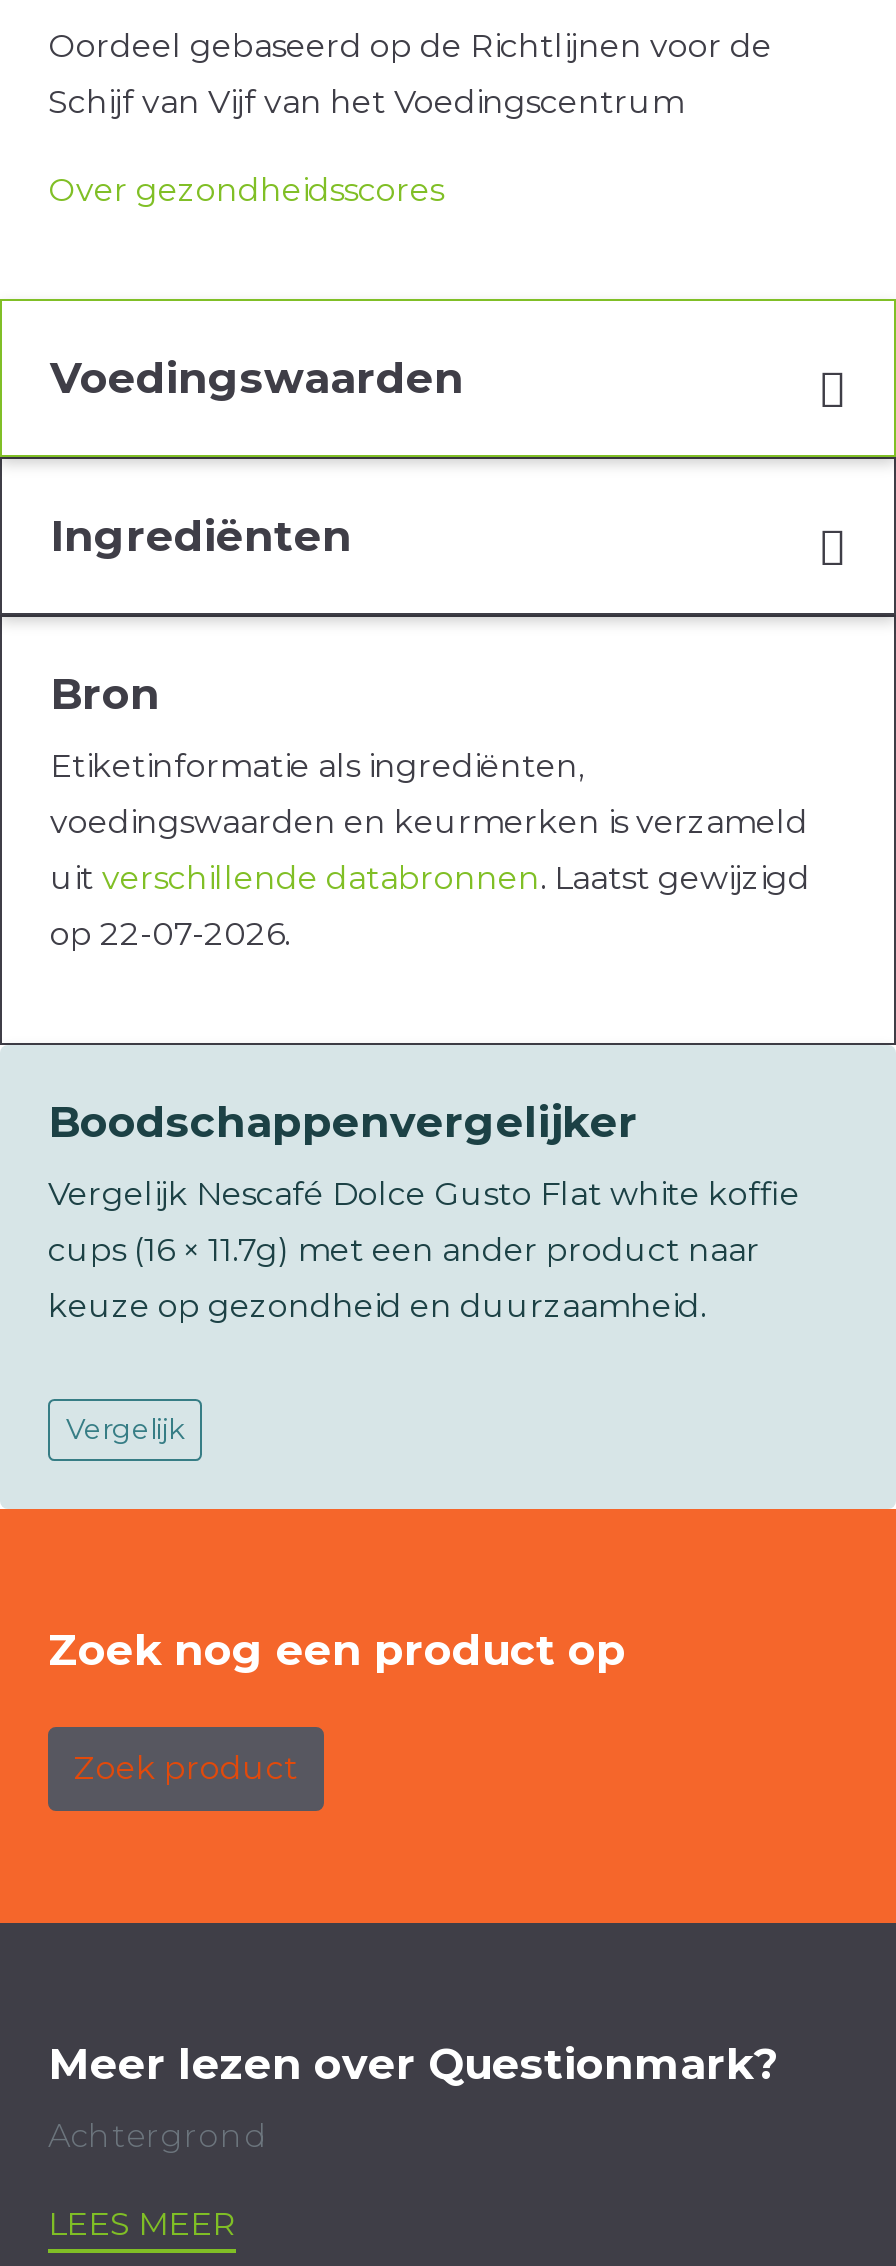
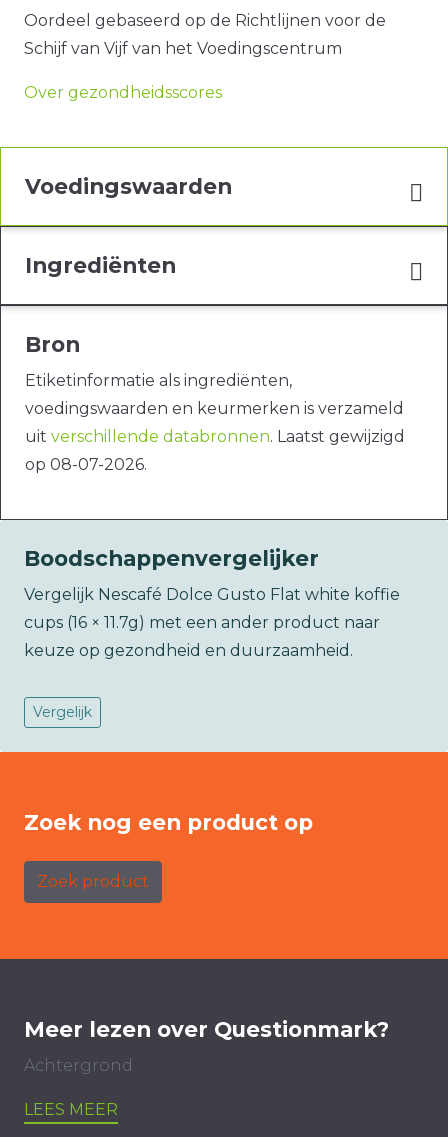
- op 22-07-2026.
+ op 08-07-2026.
